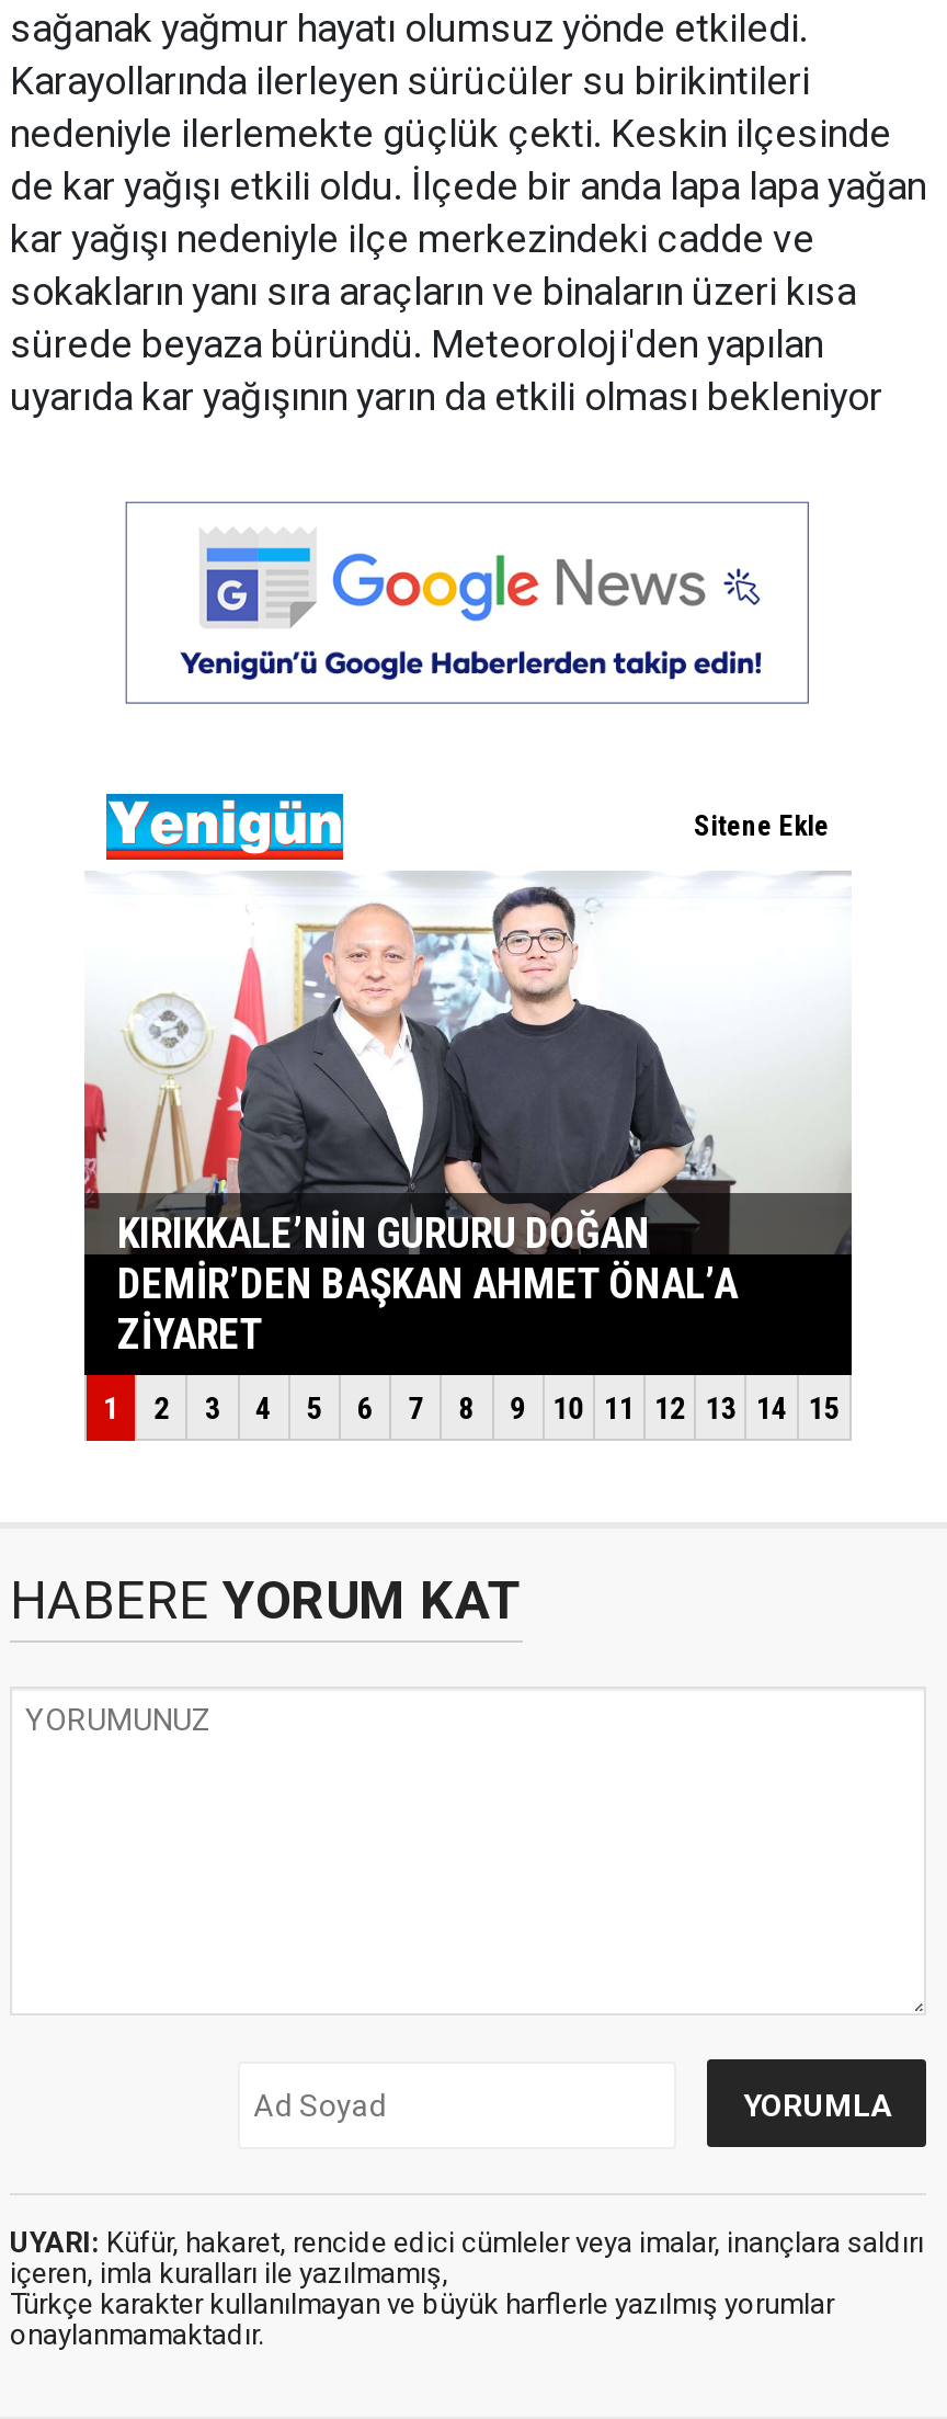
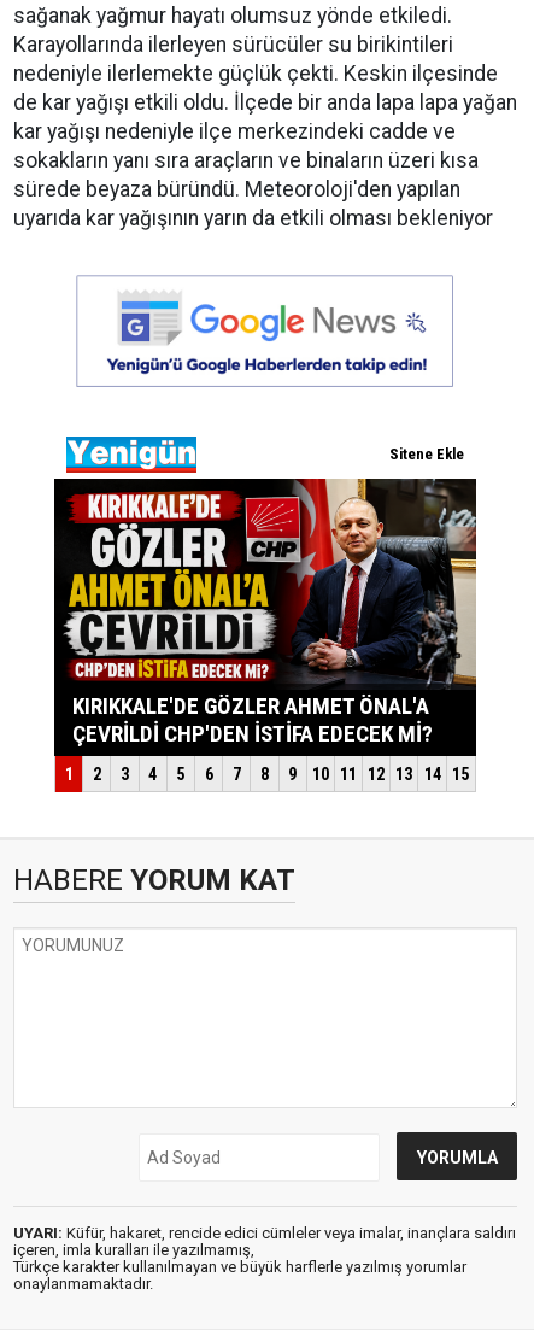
- [image]
+ [image]
